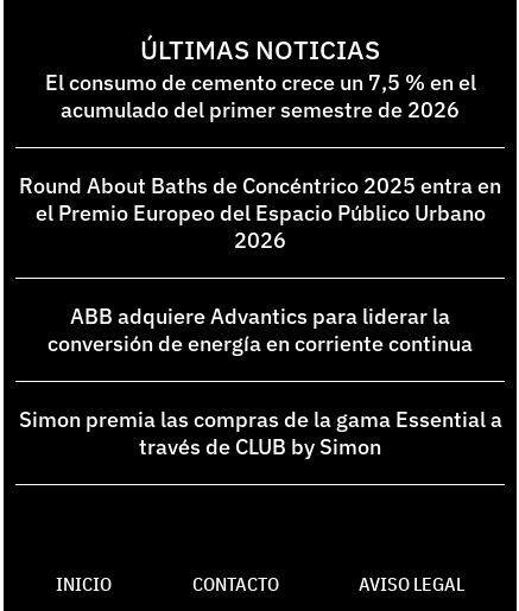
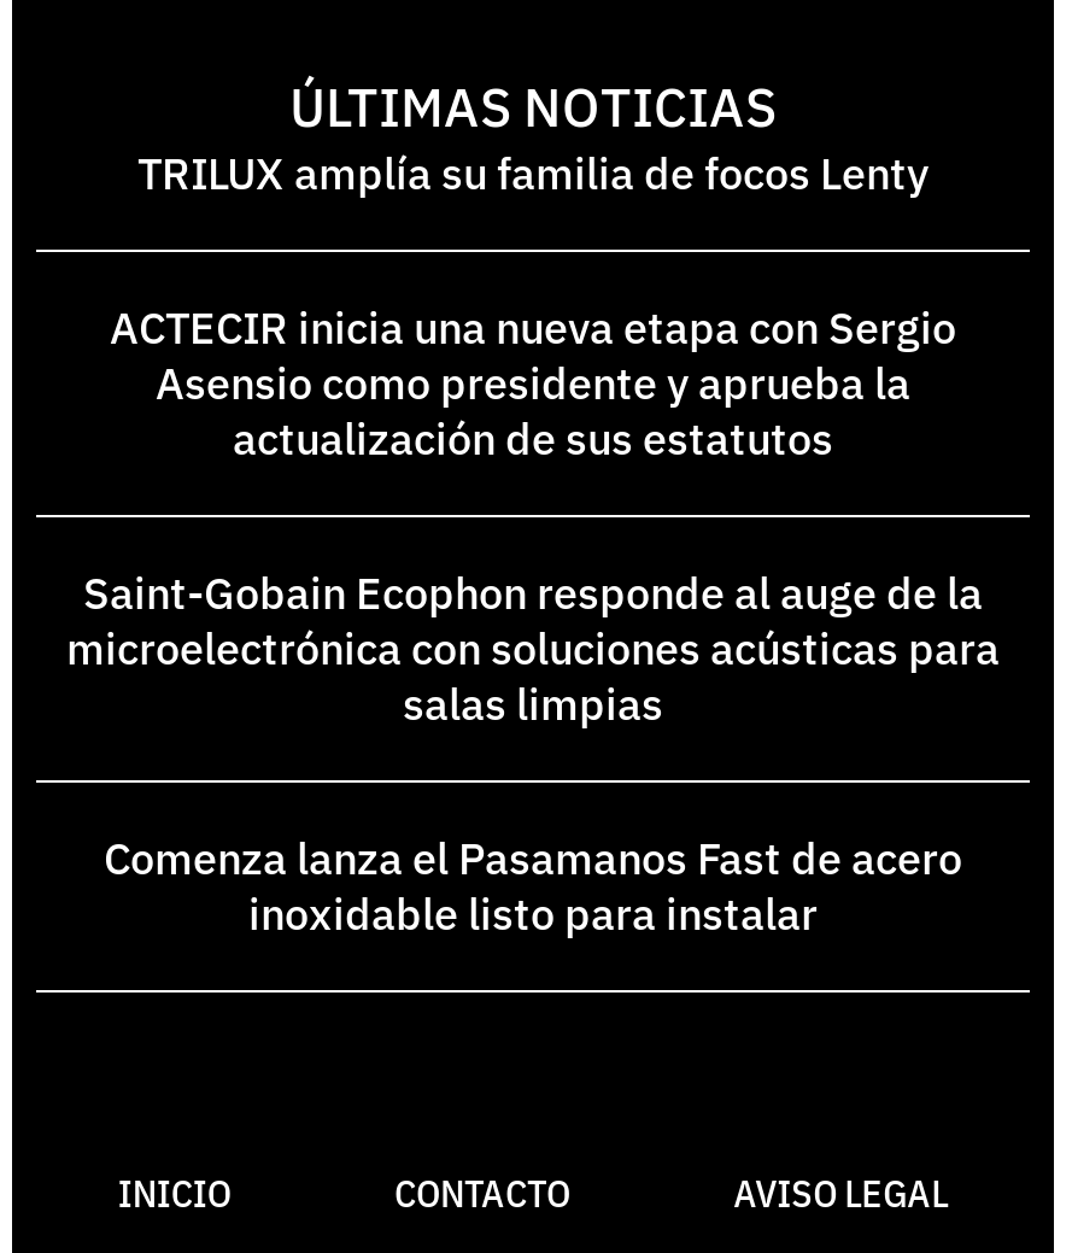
- El consumo de cemento crece un 7,5 % en el
- acumulado del primer semestre de 2026
+ TRILUX amplía su familia de focos Lenty

- Round About Baths de Concéntrico 2025 entra en
- el Premio Europeo del Espacio Público Urbano
- 2026
+ ACTECIR inicia una nueva etapa con Sergio
+ Asensio como presidente y aprueba la
+ actualización de sus estatutos

- ABB adquiere Advantics para liderar la
- conversión de energía en corriente continua
+ Saint-Gobain Ecophon responde al auge de la
+ microelectrónica con soluciones acústicas para
+ salas limpias

- Simon premia las compras de la gama Essential a
- través de CLUB by Simon
+ Comenza lanza el Pasamanos Fast de acero
+ inoxidable listo para instalar
